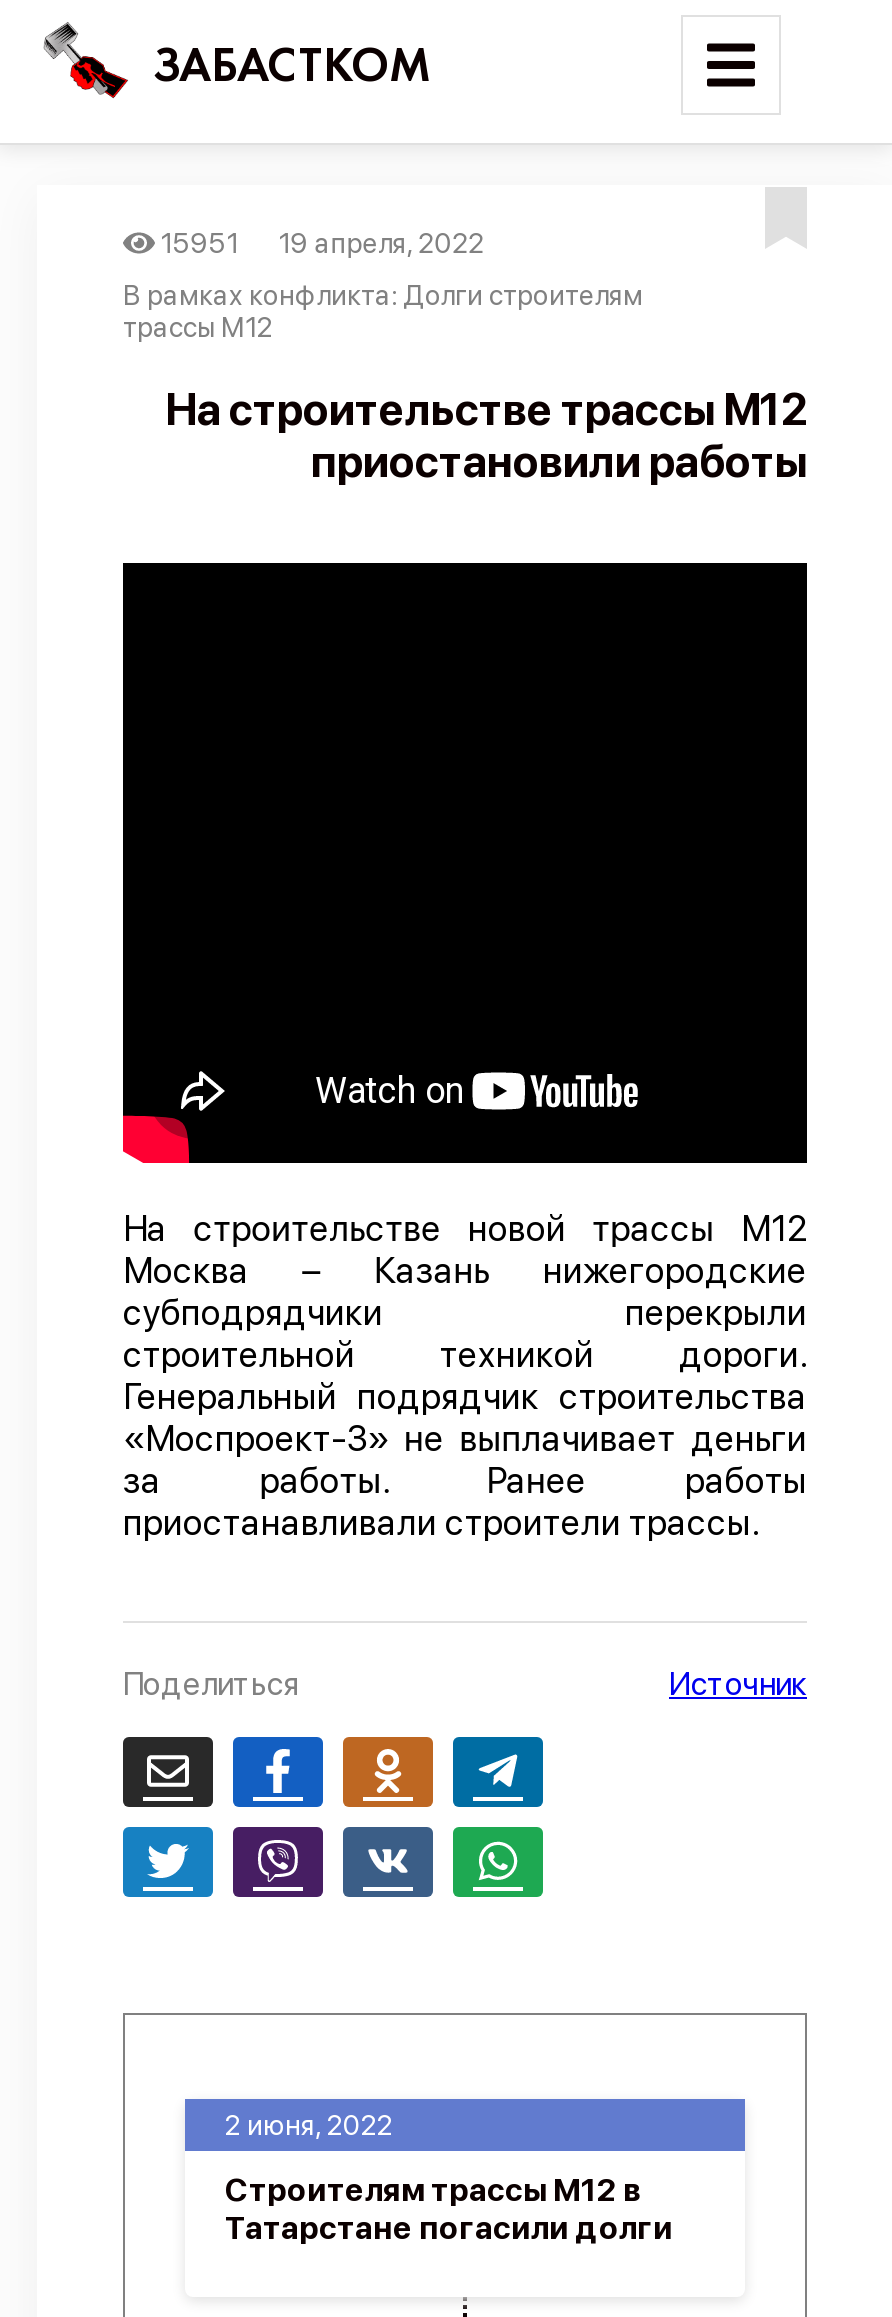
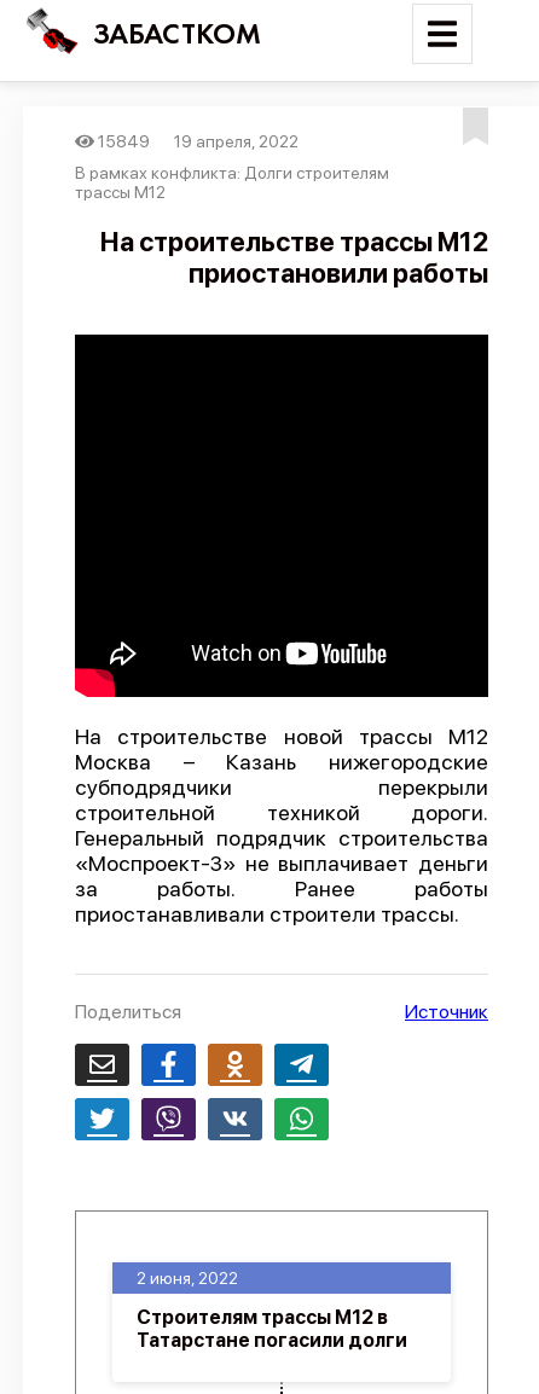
- 15951 19 апреля, 2022
+ 15849 19 апреля, 2022
